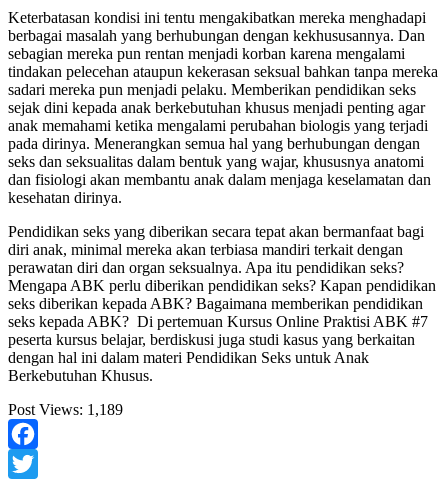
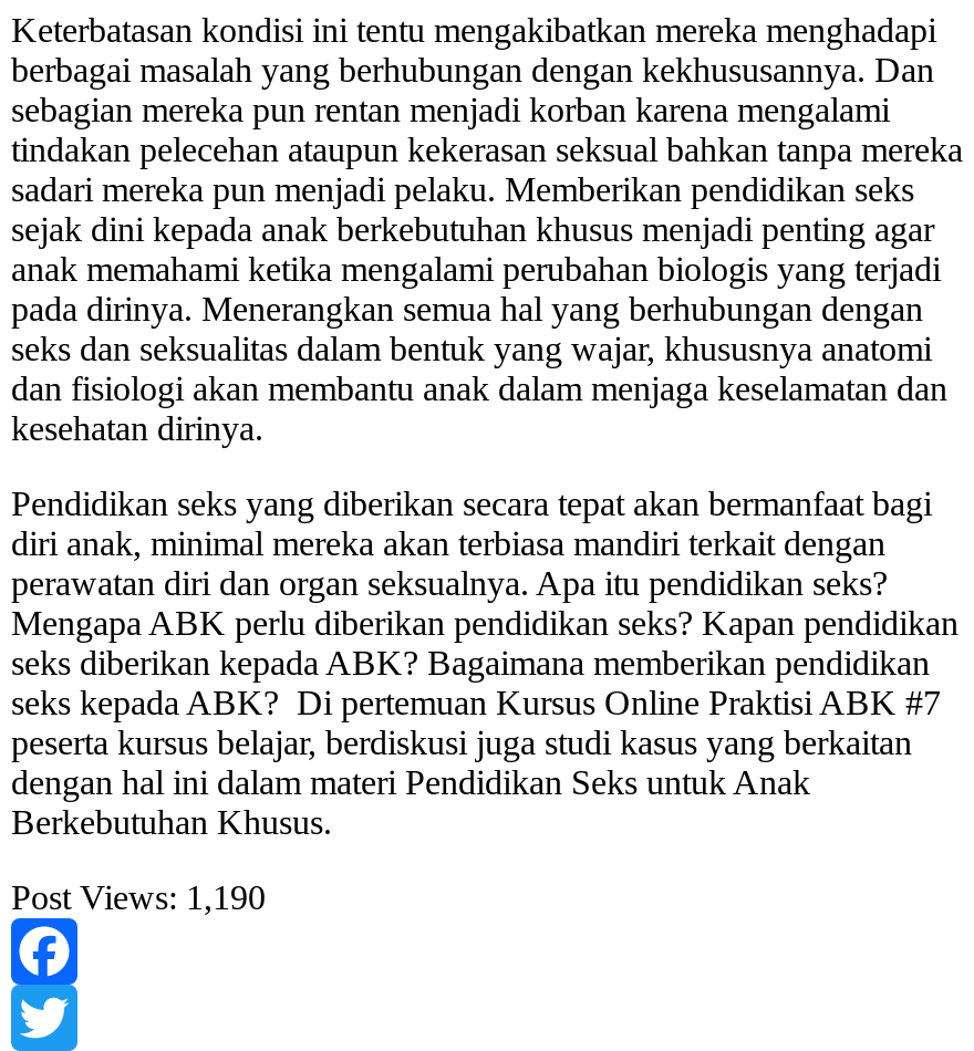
- Post Views: 1,189
+ Post Views: 1,190
